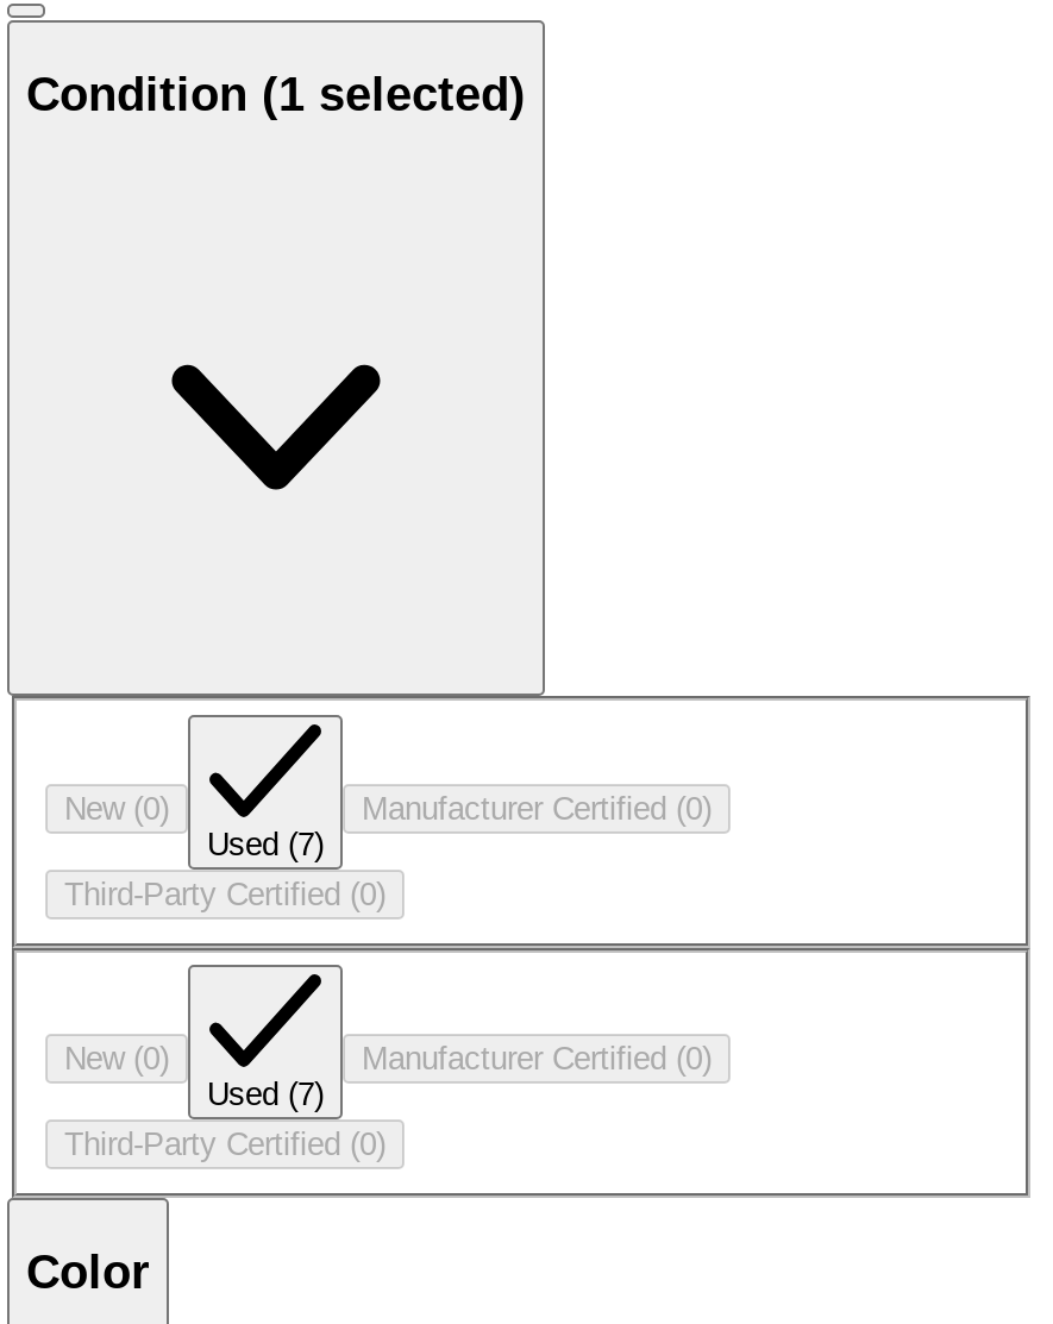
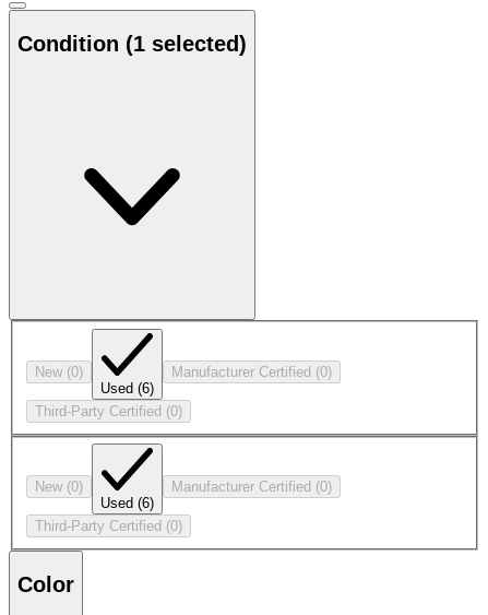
- Used (7)
+ Used (6)

- Used (7)
+ Used (6)
